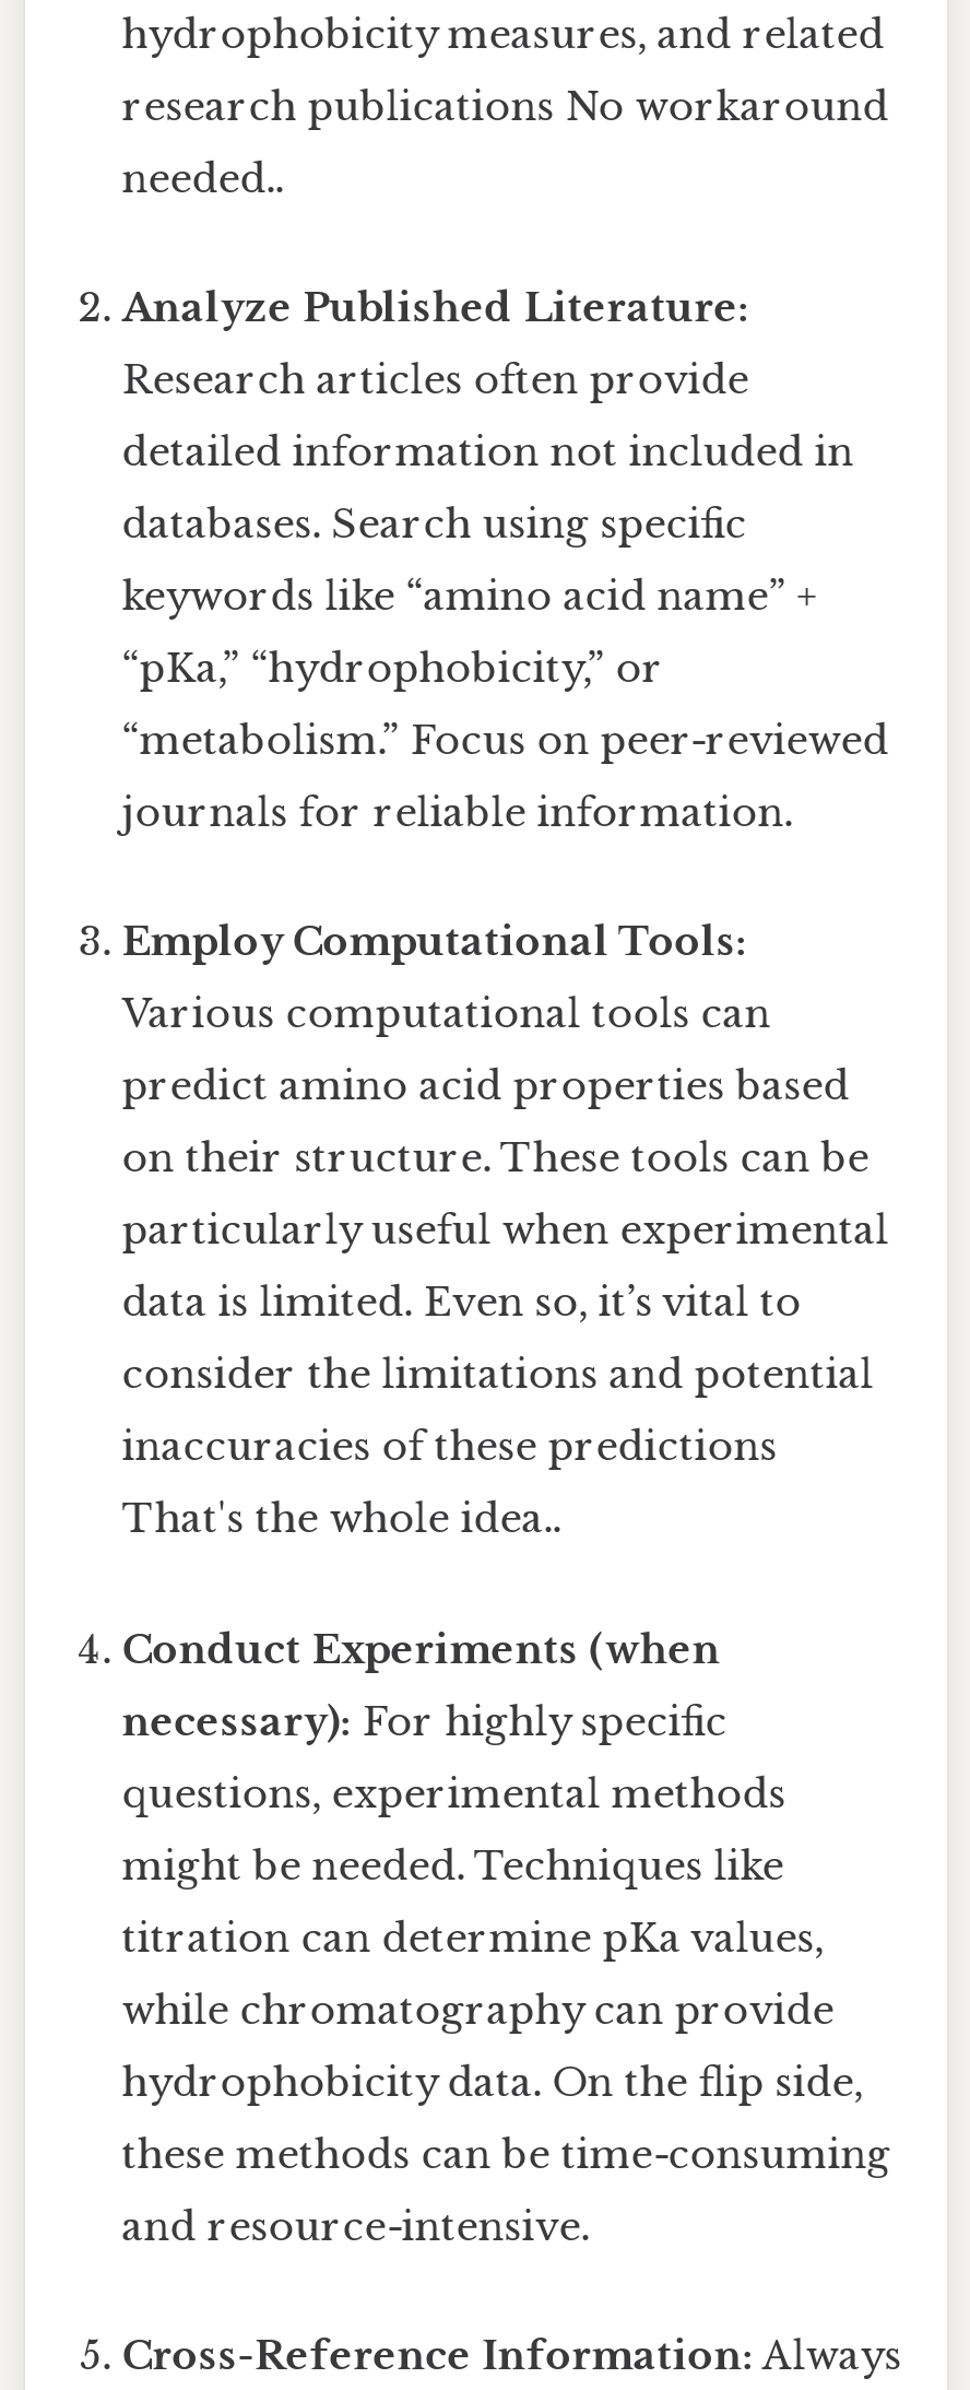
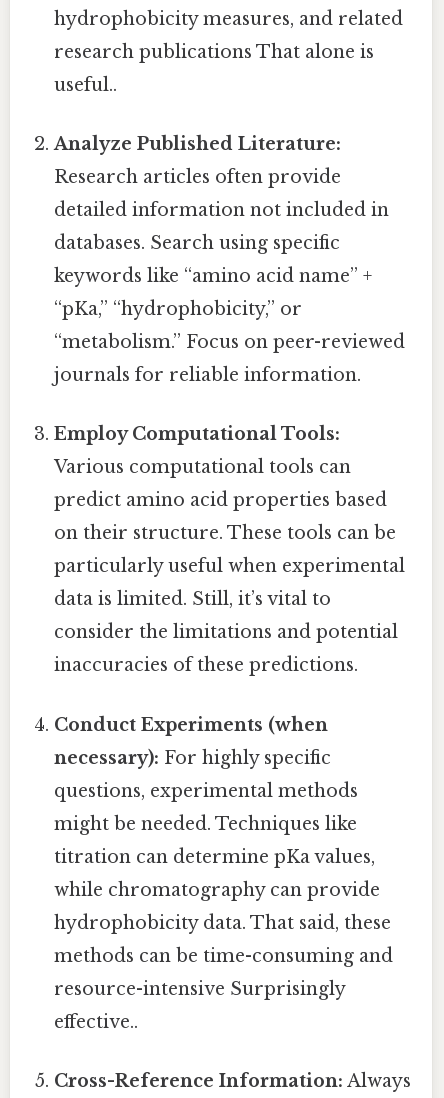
- research publications No workaround
+ research publications That alone is

- needed..
+ useful..

- data is limited. Even so, it’s vital to
+ data is limited. Still, it’s vital to

- inaccuracies of these predictions
- That's the whole idea..
+ inaccuracies of these predictions.

moved up: Conduct Experiments (when | necessary): For highly specific | questions, experimental methods | might be needed. Techniques like | titration can determine pKa values, | while chromatography can provide

- hydrophobicity data. On the flip side,
- these methods can be time-consuming
- and resource-intensive.
+ hydrophobicity data. That said, these
+ methods can be time-consuming and
+ resource-intensive Surprisingly
+ effective..
